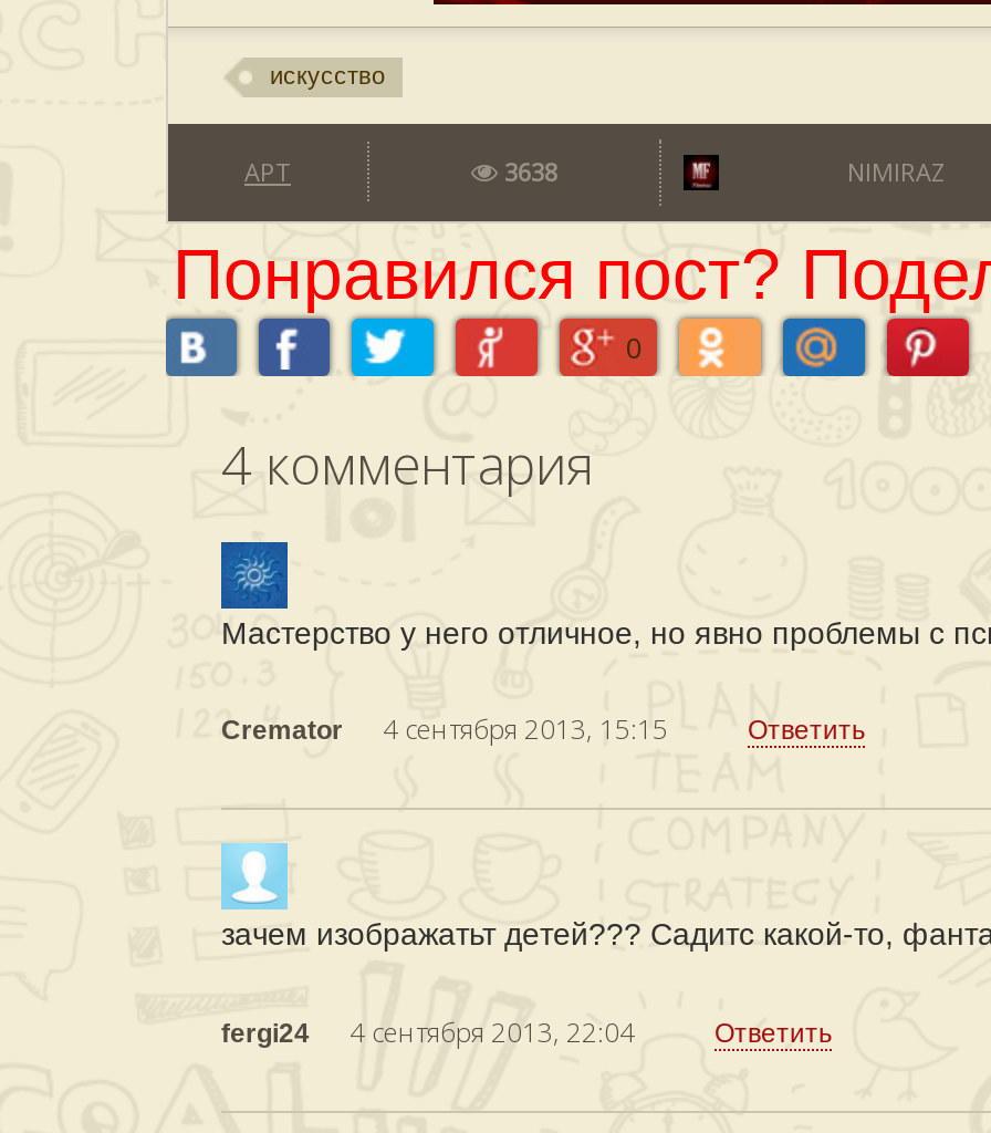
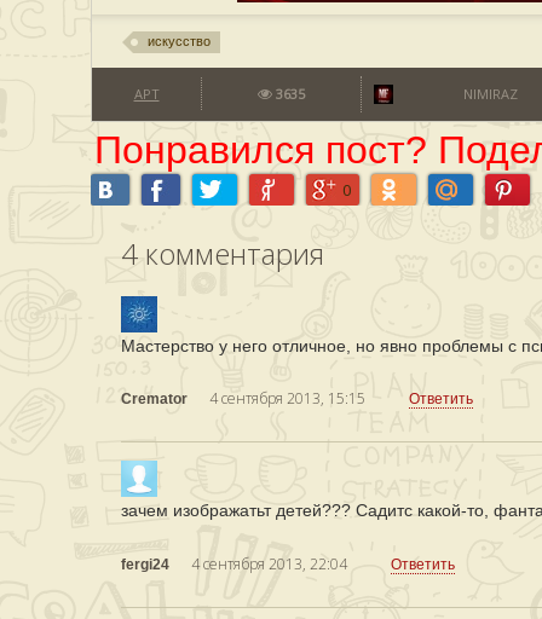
- 3638
+ 3635
